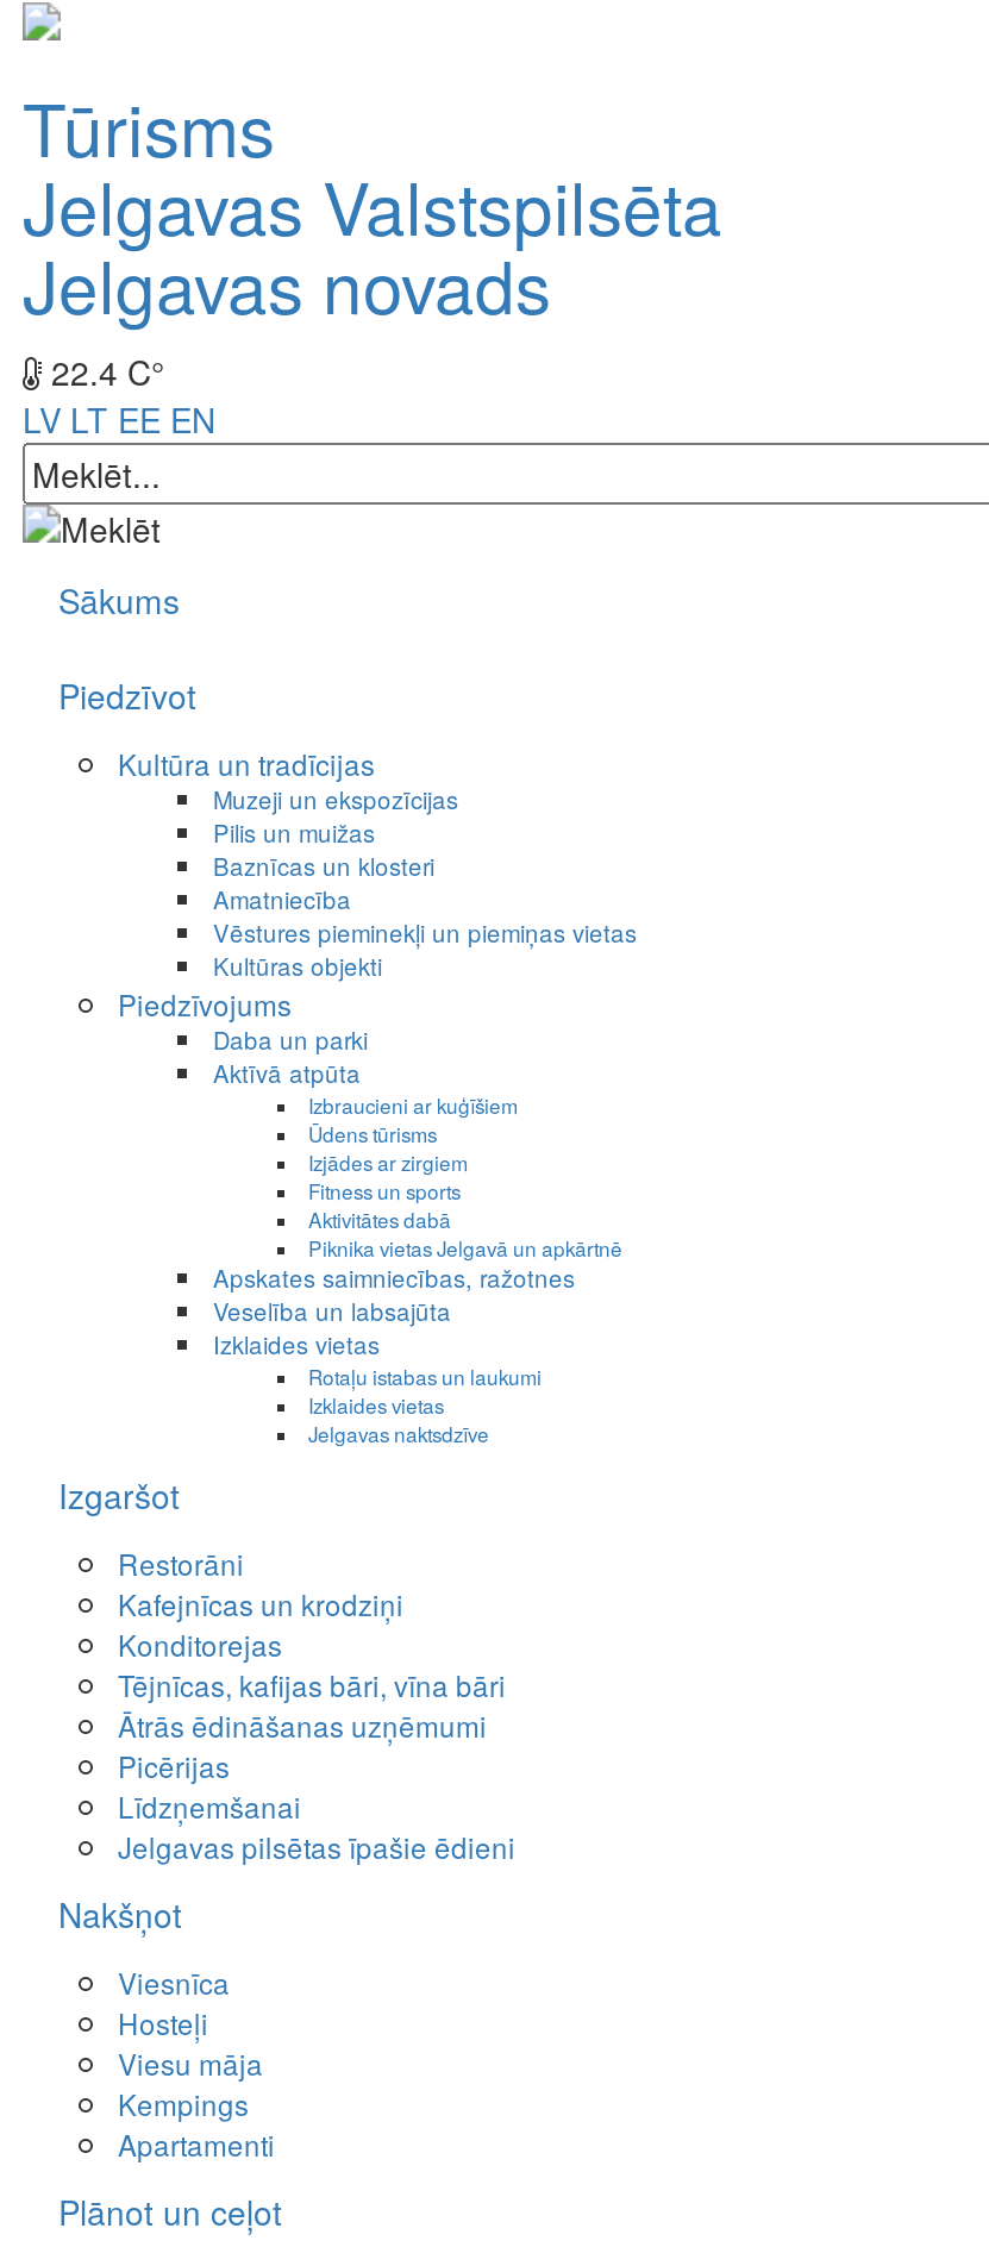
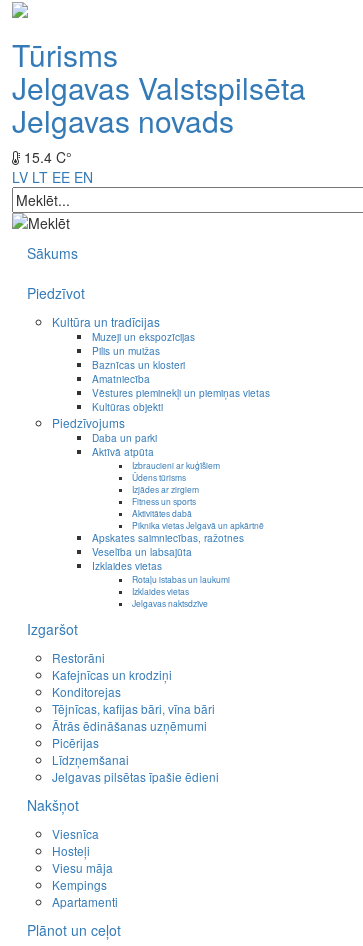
- 22.4 C°
+ 15.4 C°
